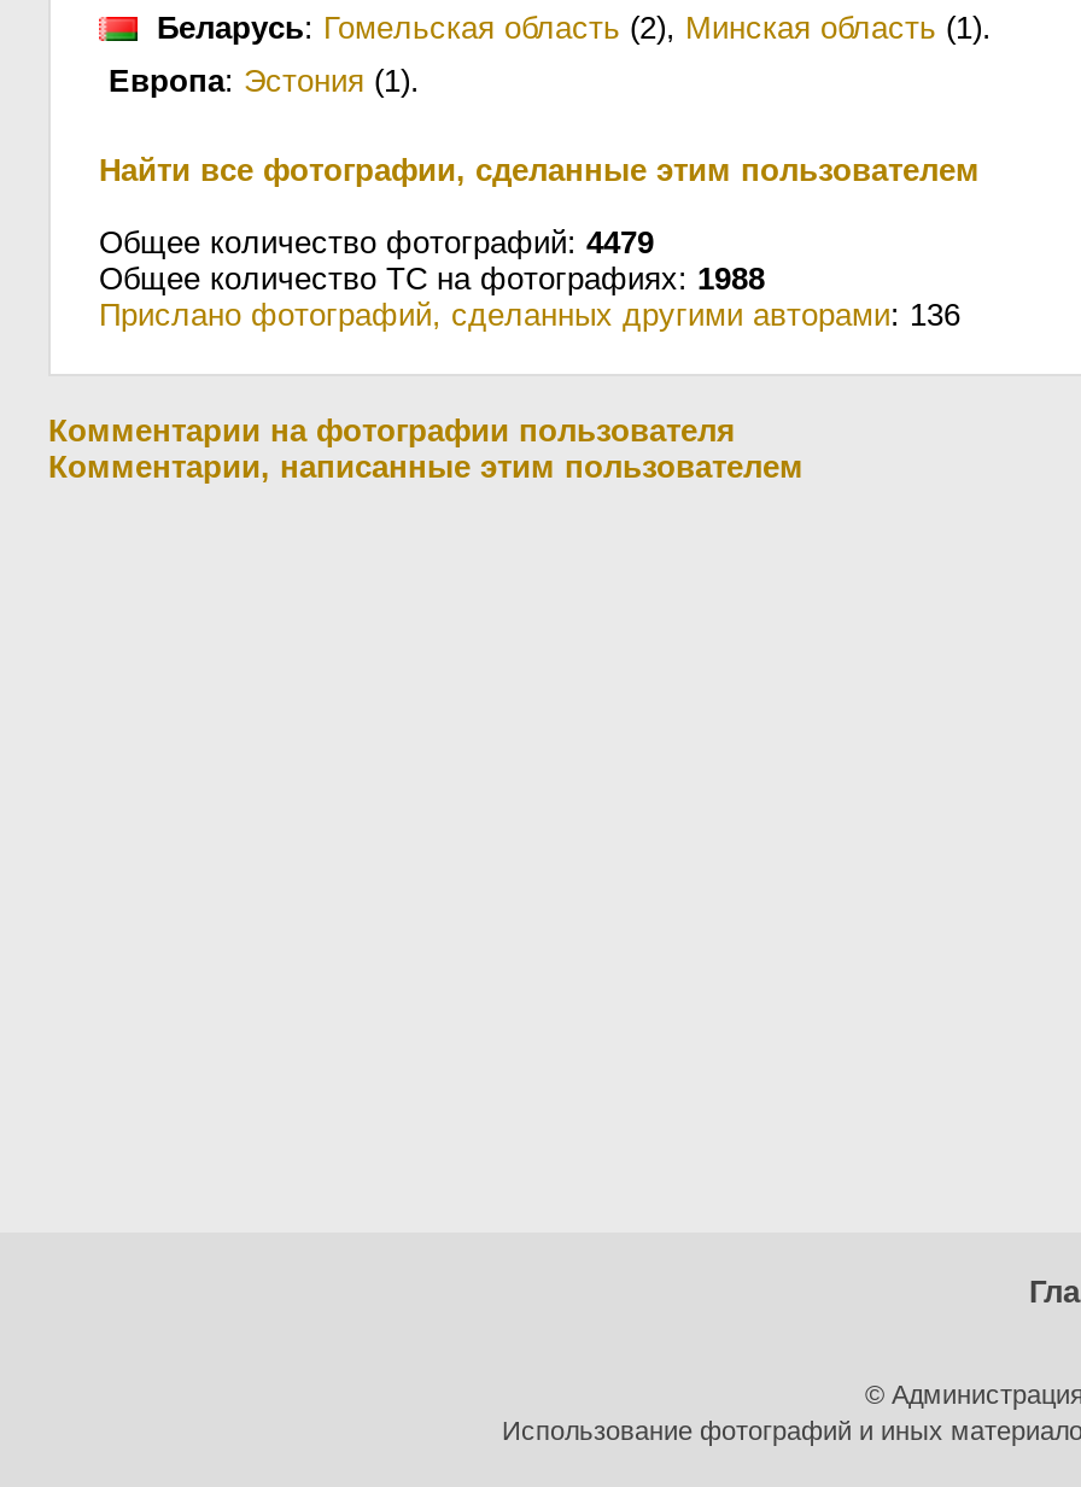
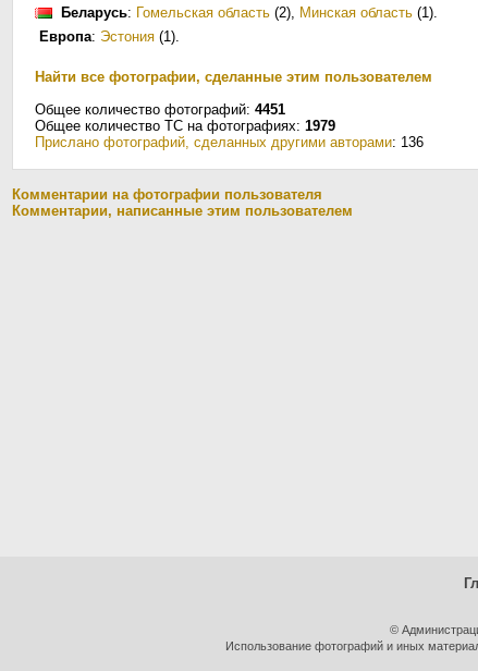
- Общее количество фотографий: 4479
+ Общее количество фотографий: 4451

- Общее количество ТС на фотографиях: 1988
+ Общее количество ТС на фотографиях: 1979
